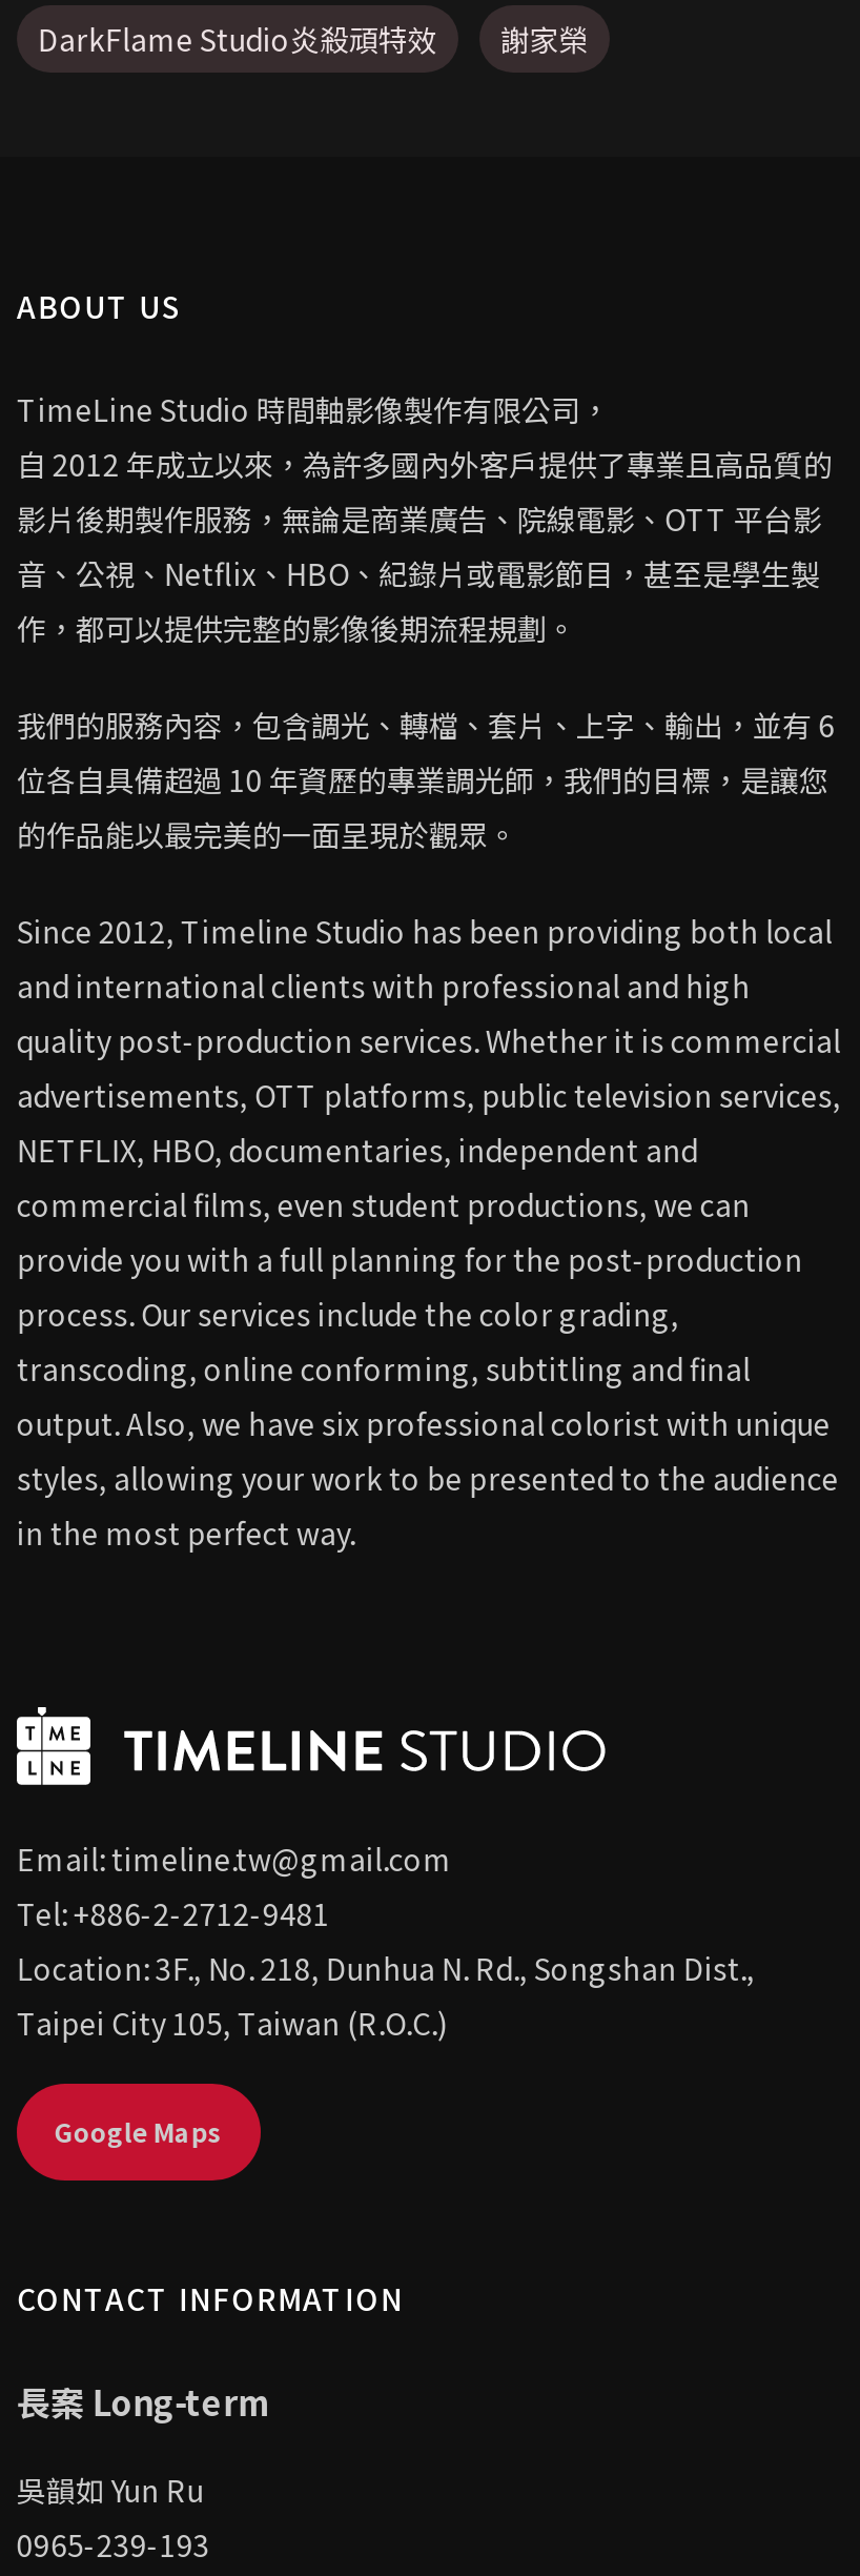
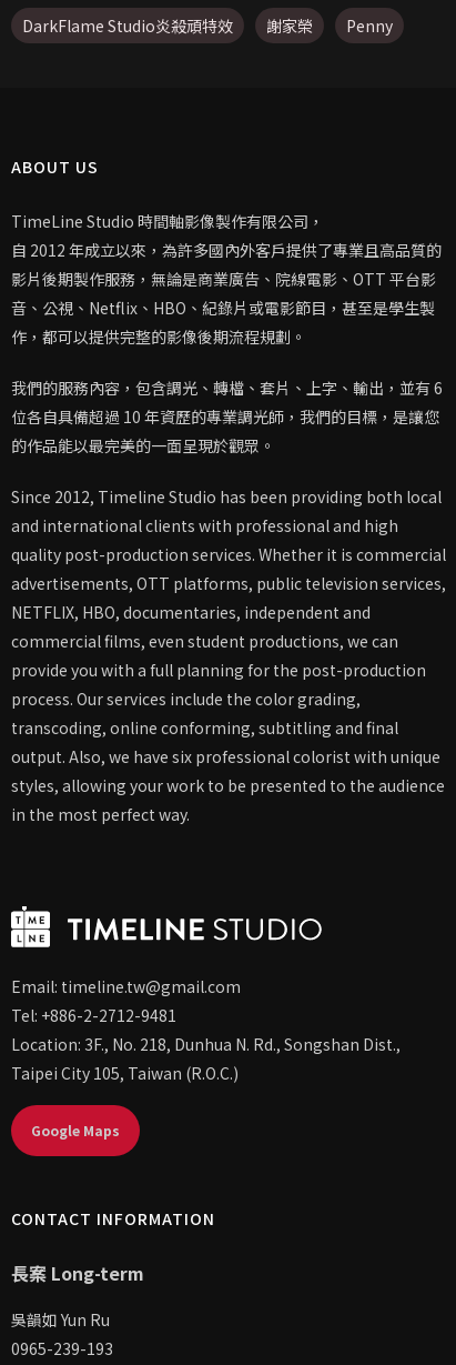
+ Penny
